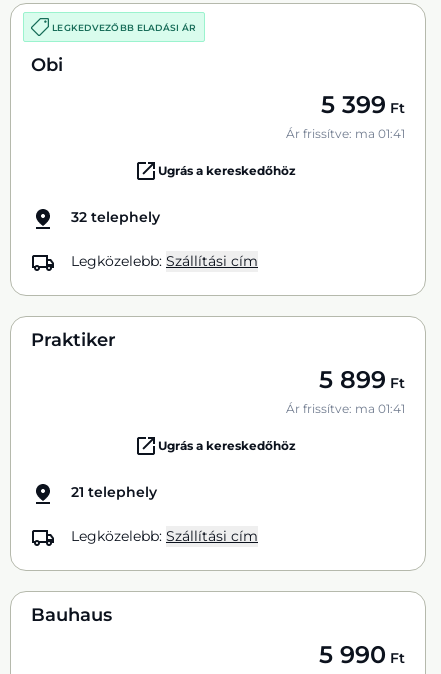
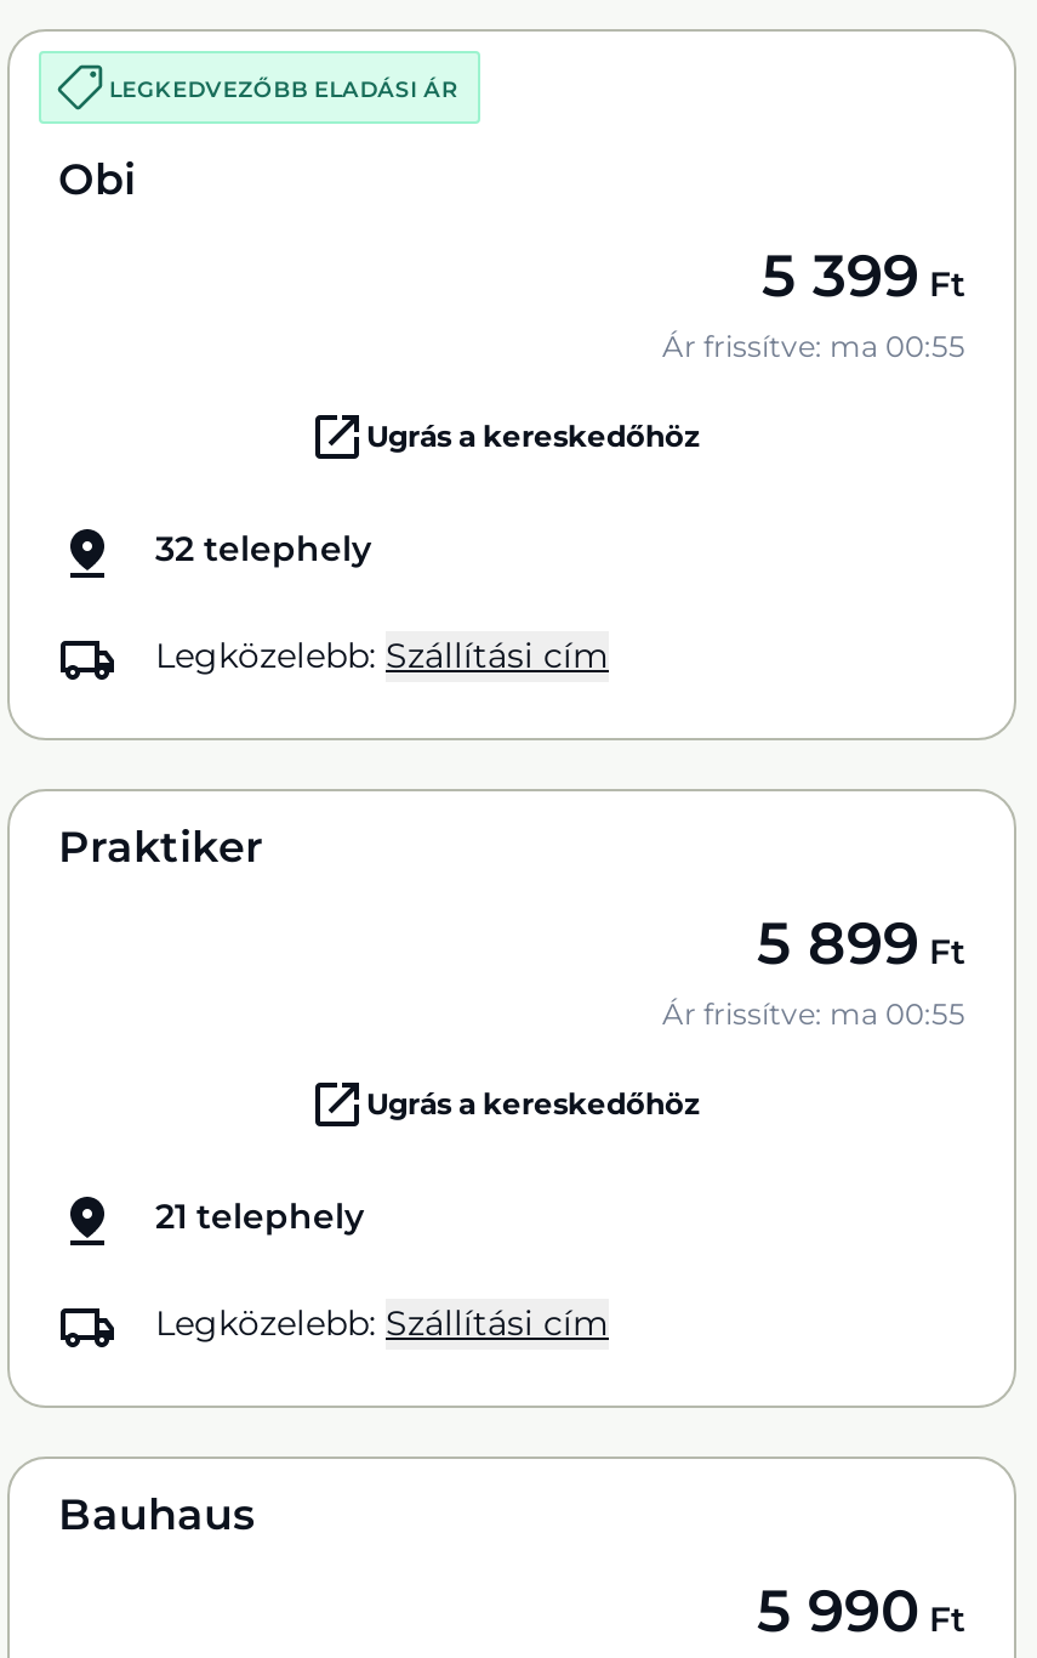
- Ár frissítve: ma 01:41
+ Ár frissítve: ma 00:55

- Ár frissítve: ma 01:41
+ Ár frissítve: ma 00:55
